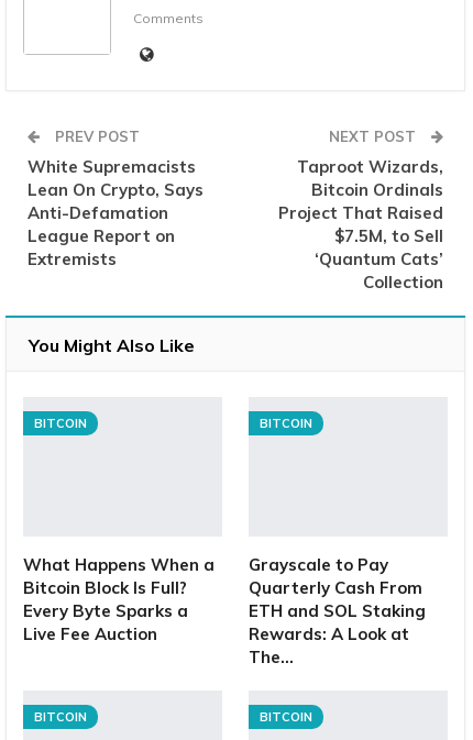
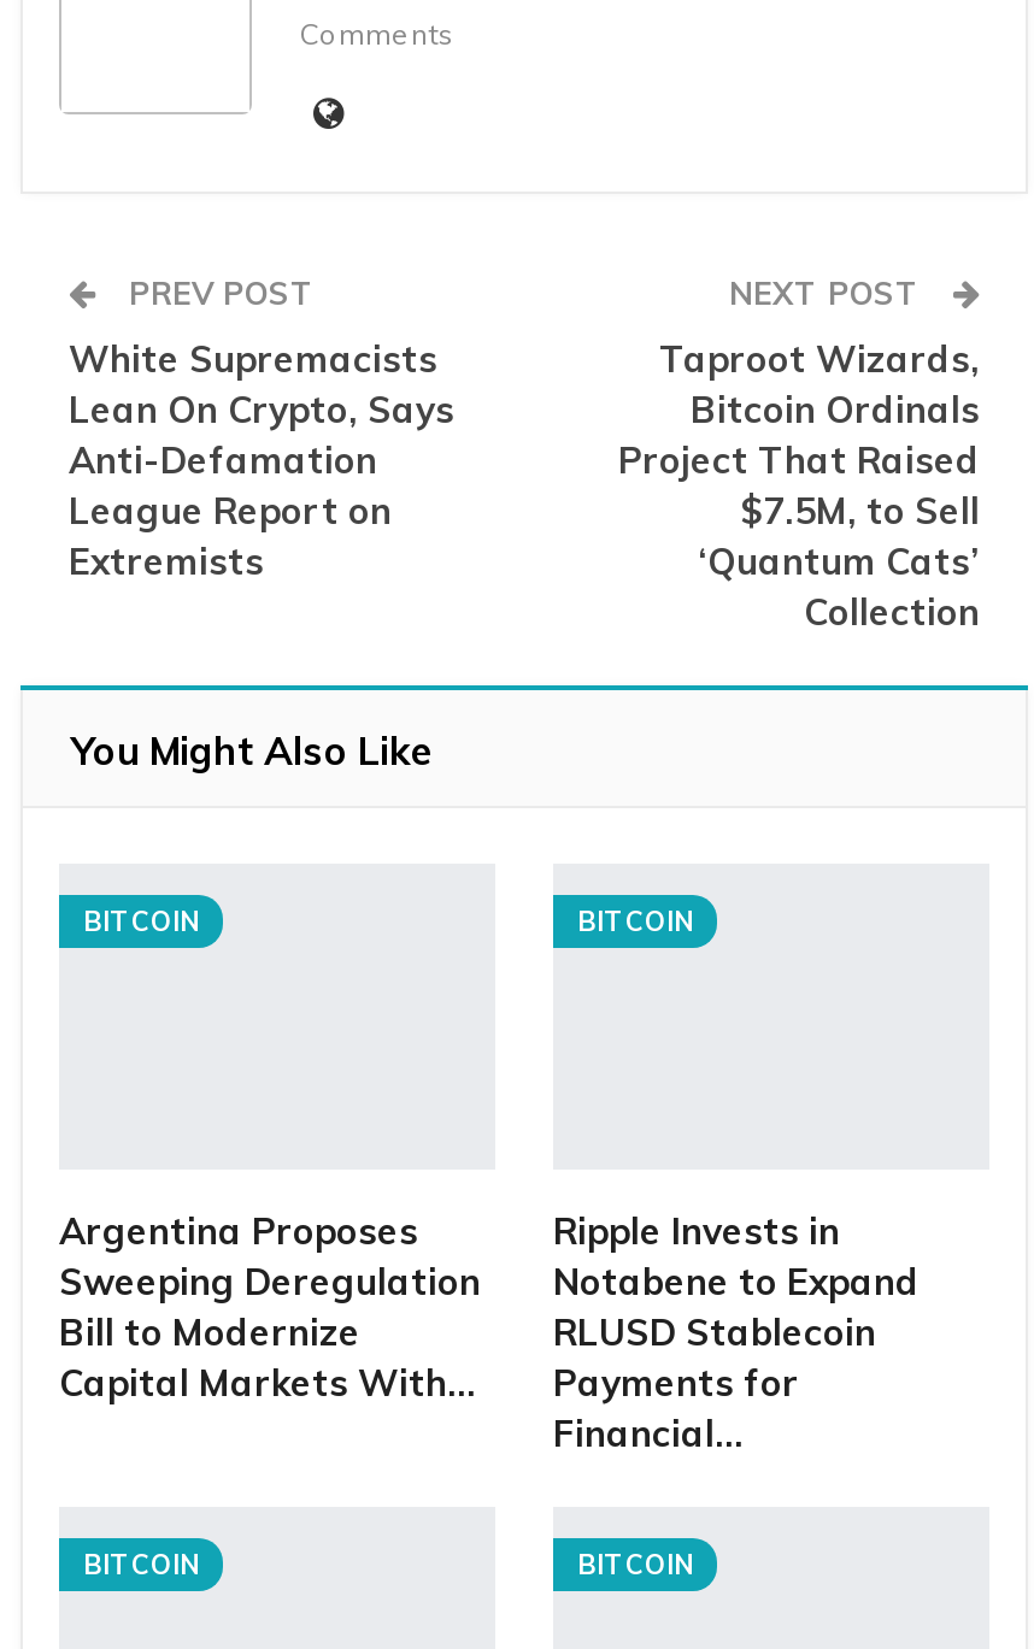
- What Happens When a
- Bitcoin Block Is Full?
- Every Byte Sparks a
- Live Fee Auction
+ Argentina Proposes
+ Sweeping Deregulation
+ Bill to Modernize
+ Capital Markets With…

- Grayscale to Pay
- Quarterly Cash From
- ETH and SOL Staking
- Rewards: A Look at
- The…
+ Ripple Invests in
+ Notabene to Expand
+ RLUSD Stablecoin
+ Payments for
+ Financial…
